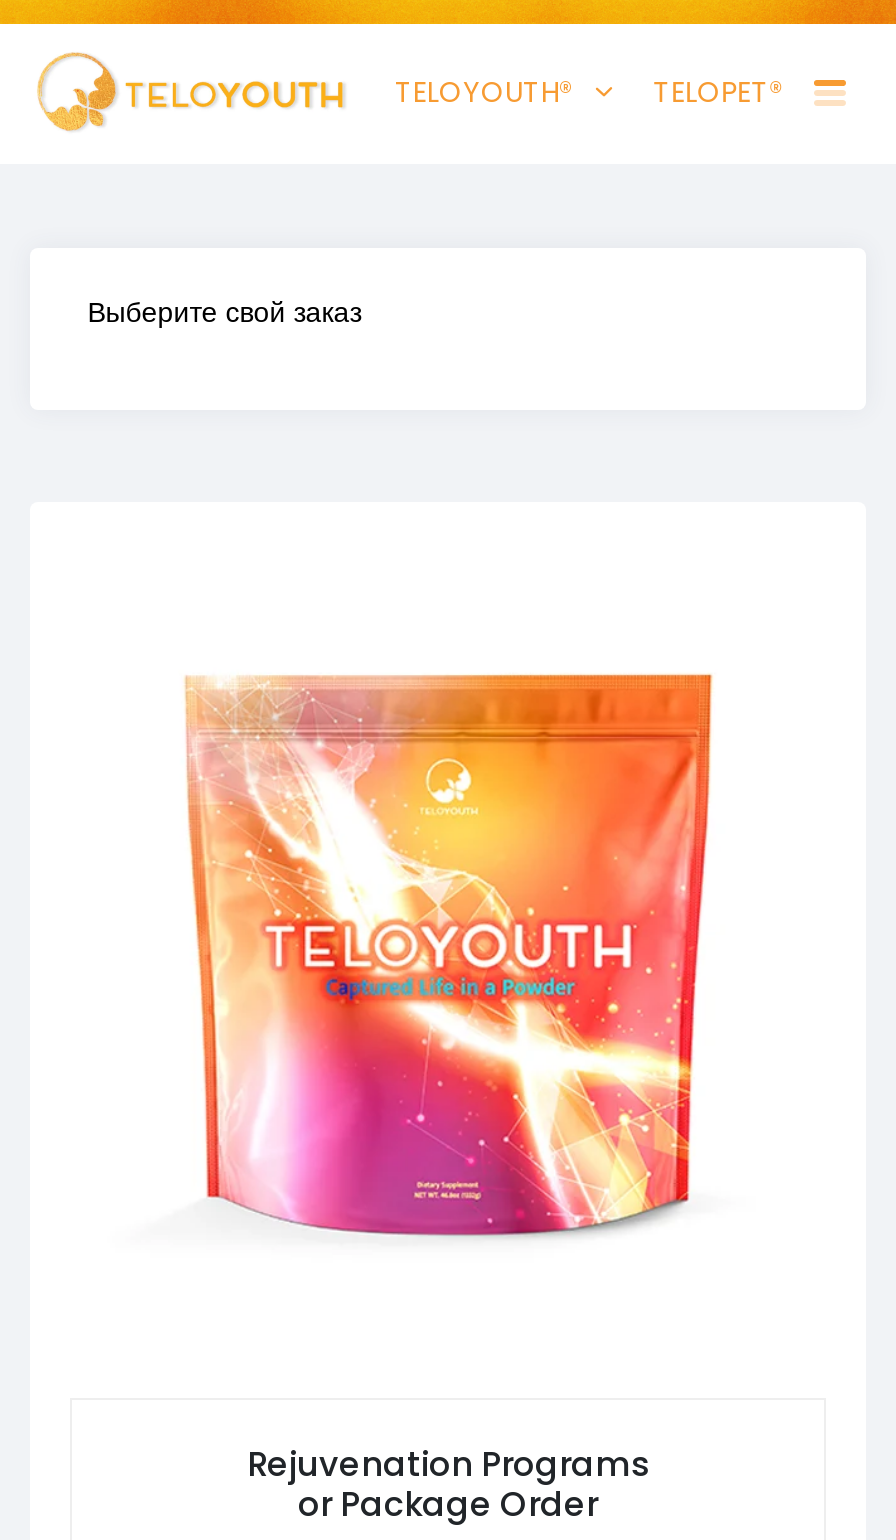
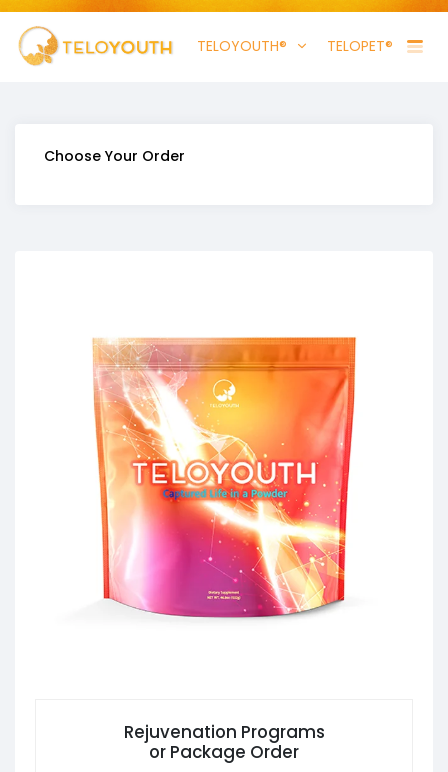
- Выберите свой заказ
+ Choose Your Order
